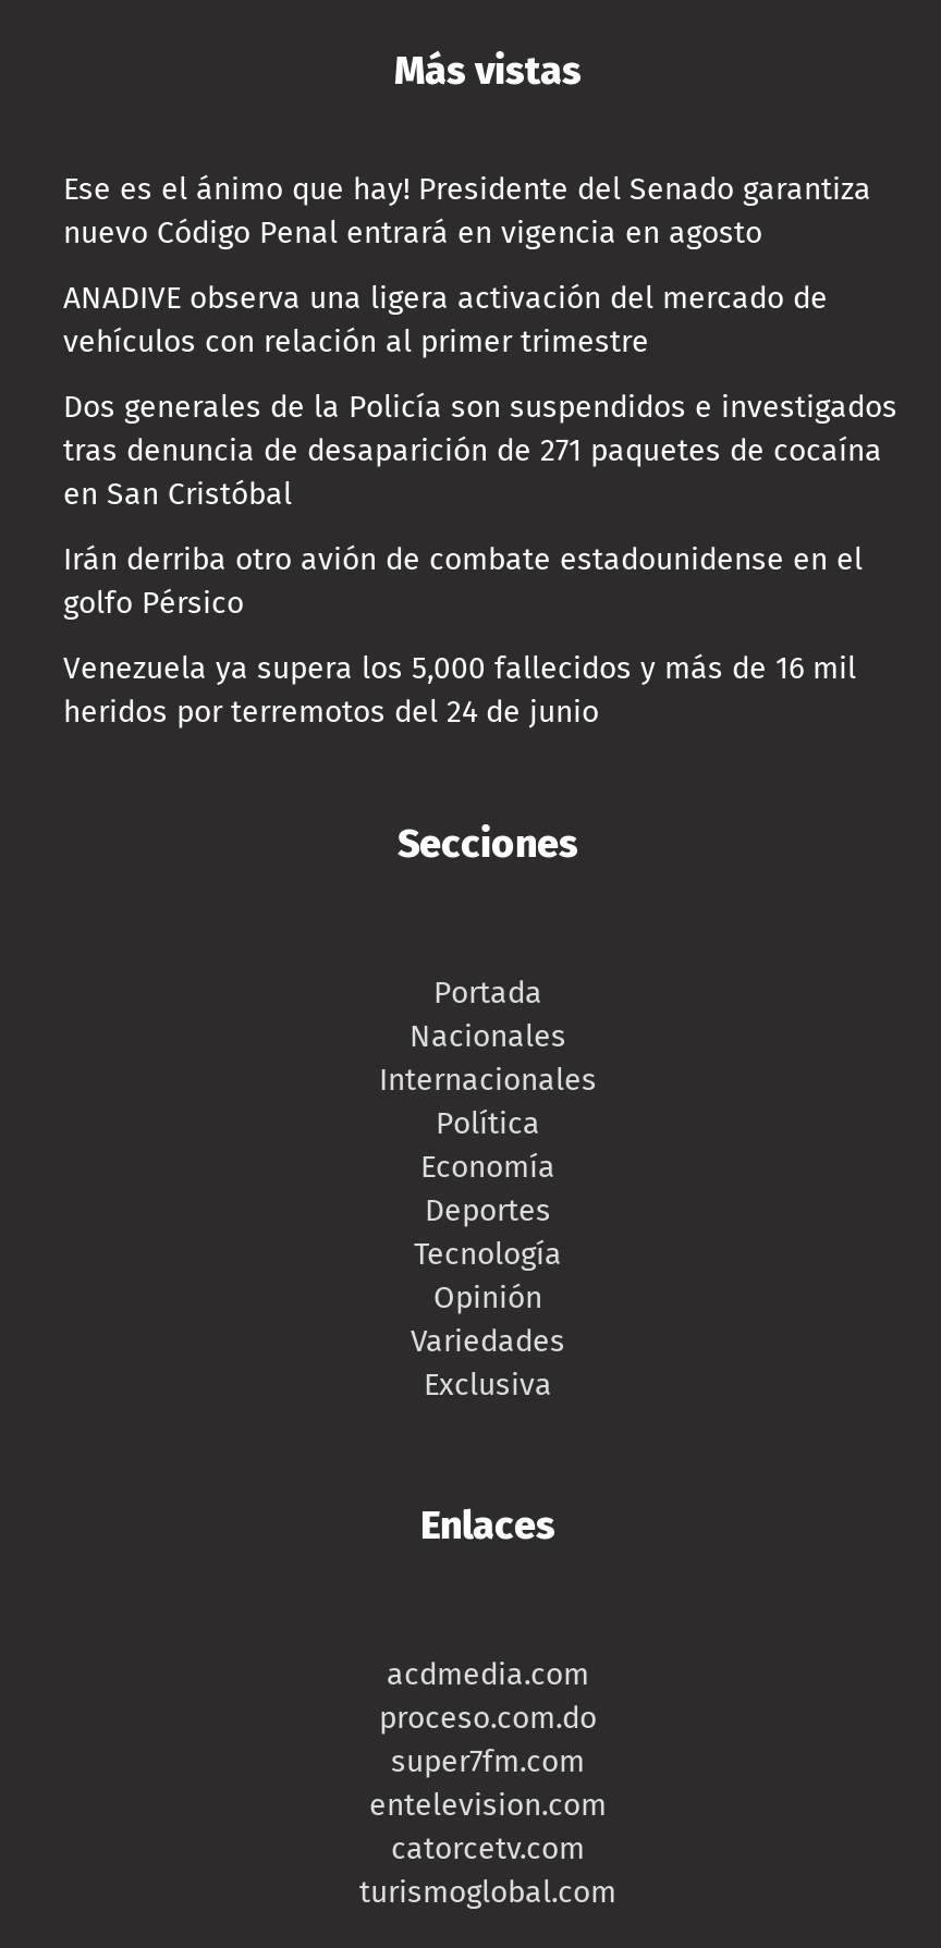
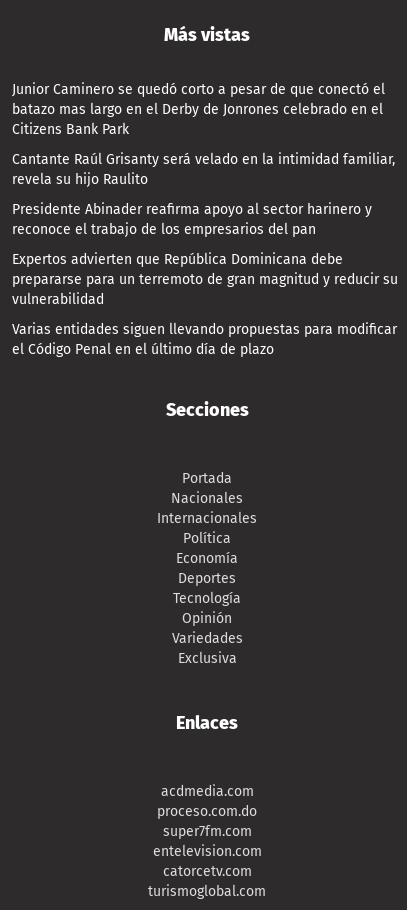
- Ese es el ánimo que hay! Presidente del Senado garantiza
- nuevo Código Penal entrará en vigencia en agosto
+ Junior Caminero se quedó corto a pesar de que conectó el
+ batazo mas largo en el Derby de Jonrones celebrado en el
+ Citizens Bank Park

- ANADIVE observa una ligera activación del mercado de
- vehículos con relación al primer trimestre
+ Cantante Raúl Grisanty será velado en la intimidad familiar,
+ revela su hijo Raulito

- Dos generales de la Policía son suspendidos e investigados
- tras denuncia de desaparición de 271 paquetes de cocaína
- en San Cristóbal
+ Presidente Abinader reafirma apoyo al sector harinero y
+ reconoce el trabajo de los empresarios del pan

- Irán derriba otro avión de combate estadounidense en el
- golfo Pérsico
+ Expertos advierten que República Dominicana debe
+ prepararse para un terremoto de gran magnitud y reducir su
+ vulnerabilidad

- Venezuela ya supera los 5,000 fallecidos y más de 16 mil
- heridos por terremotos del 24 de junio
+ Varias entidades siguen llevando propuestas para modificar
+ el Código Penal en el último día de plazo
